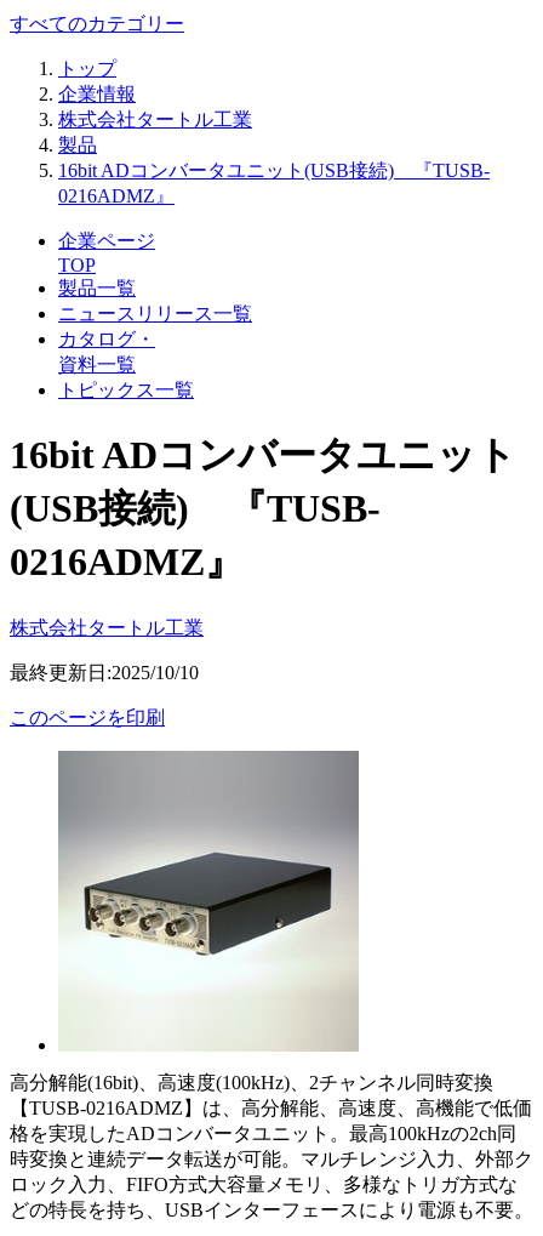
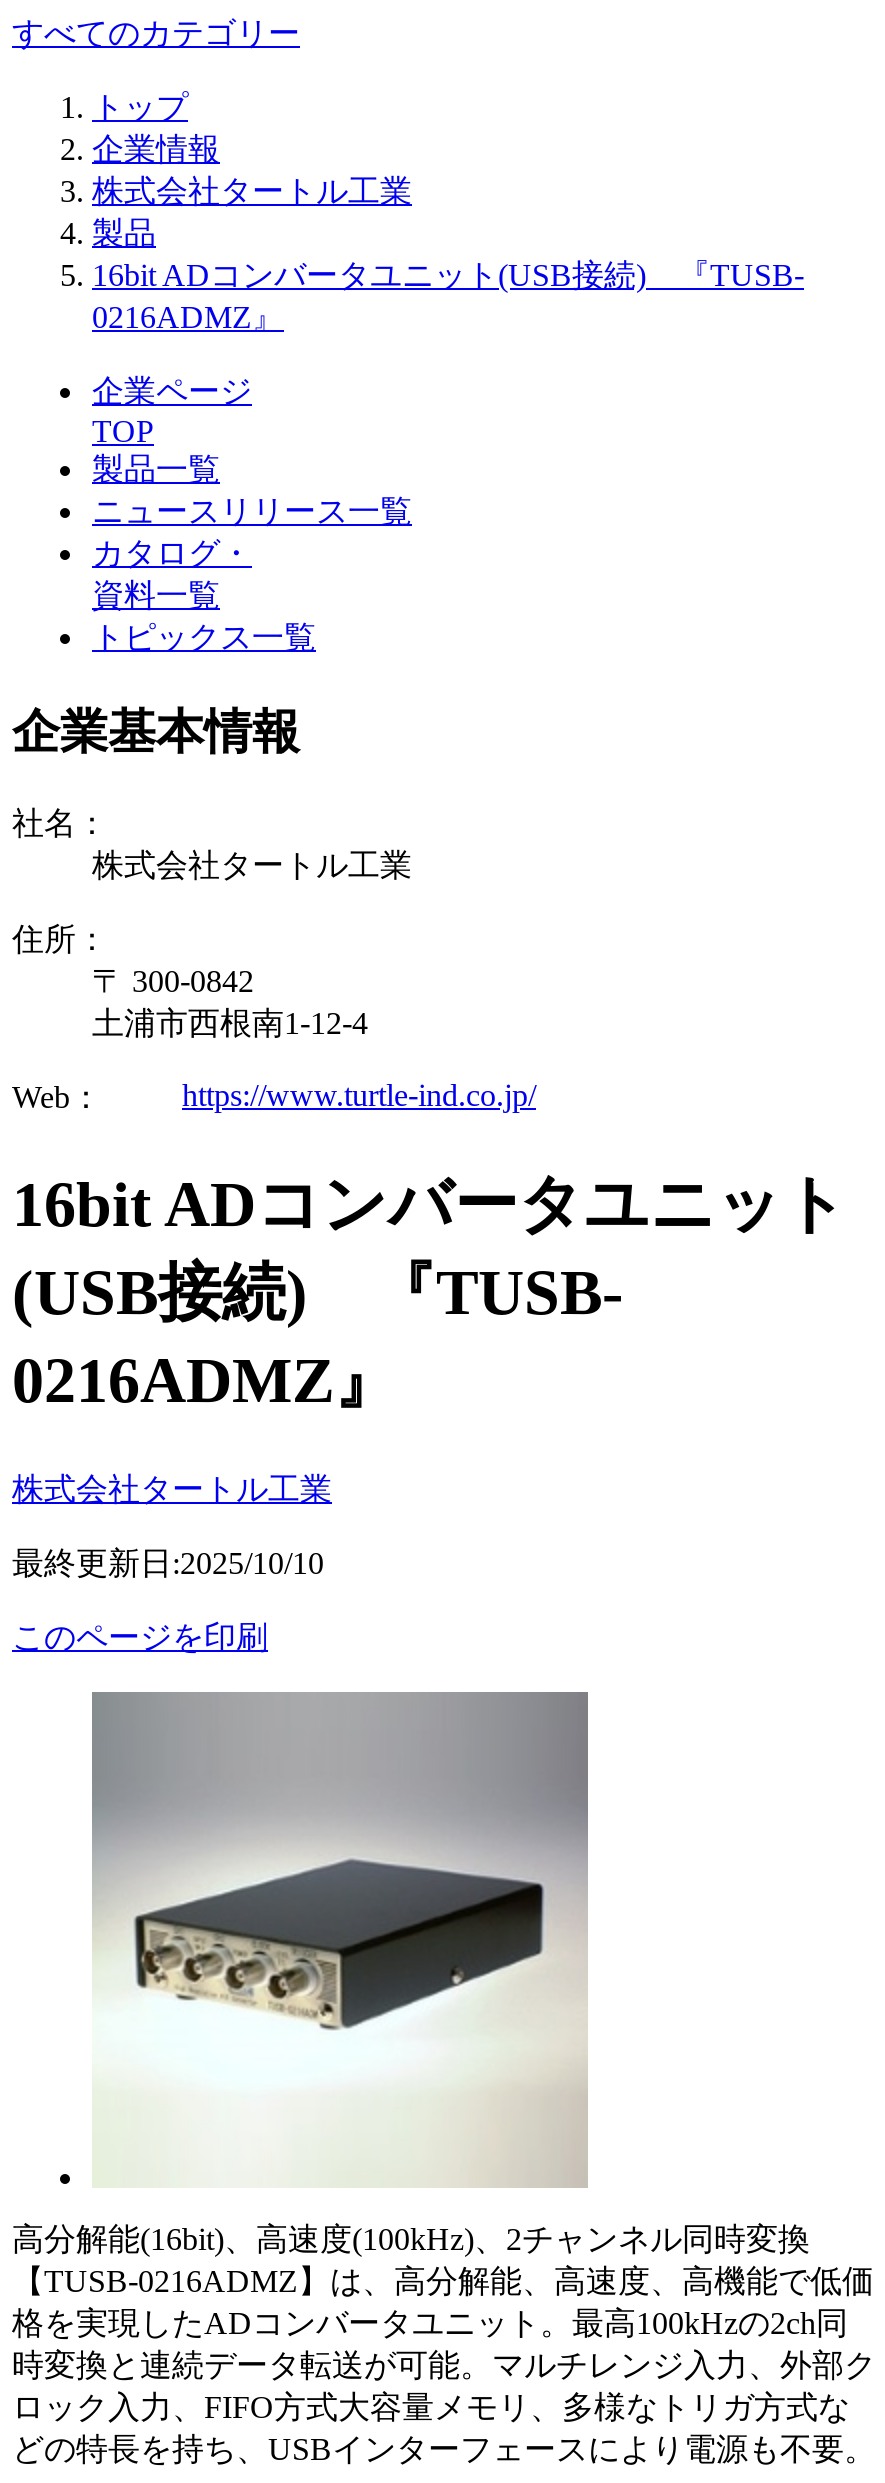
+ 企業基本情報
+ 社名：
+ 株式会社タートル工業
+ 住所：
+ 〒 300-0842
+ 土浦市西根南1-12-4
+ Web：
+ https://www.turtle-ind.co.jp/
